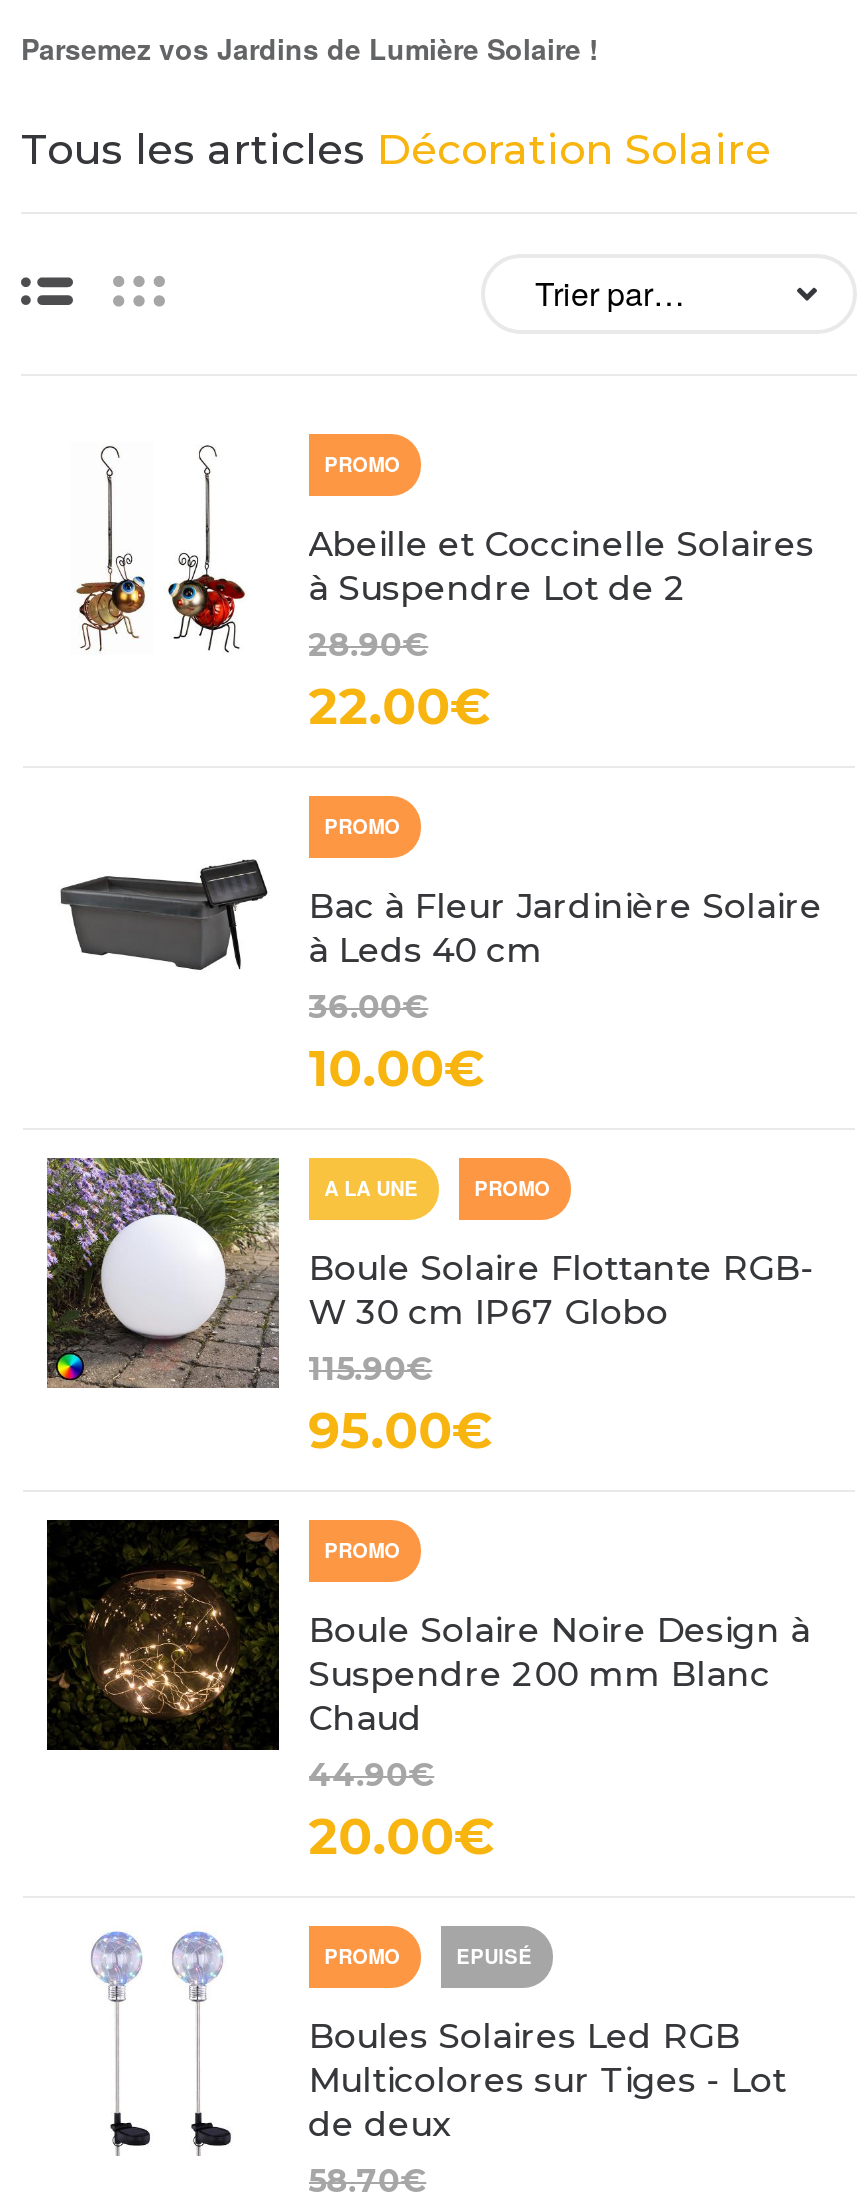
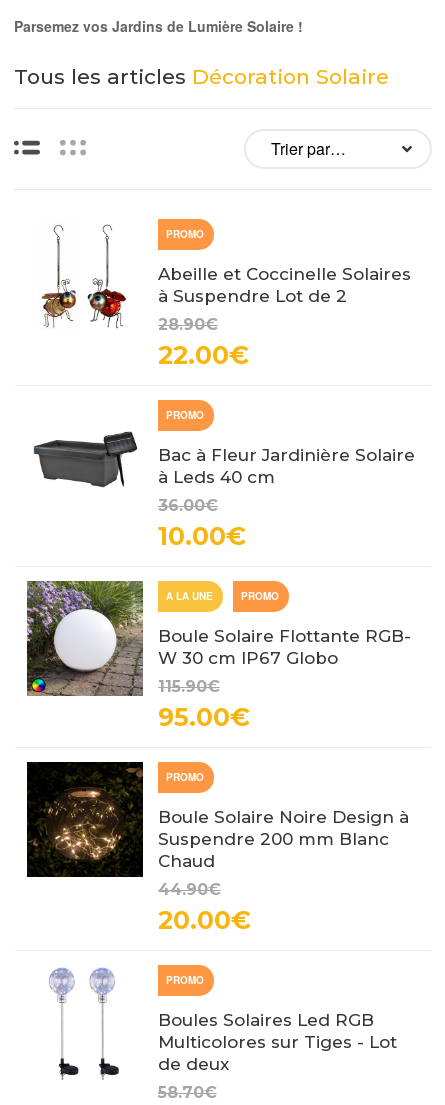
- EPUISÉ
